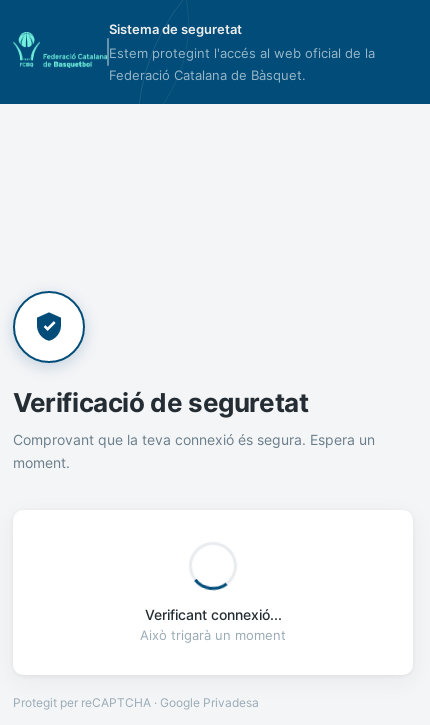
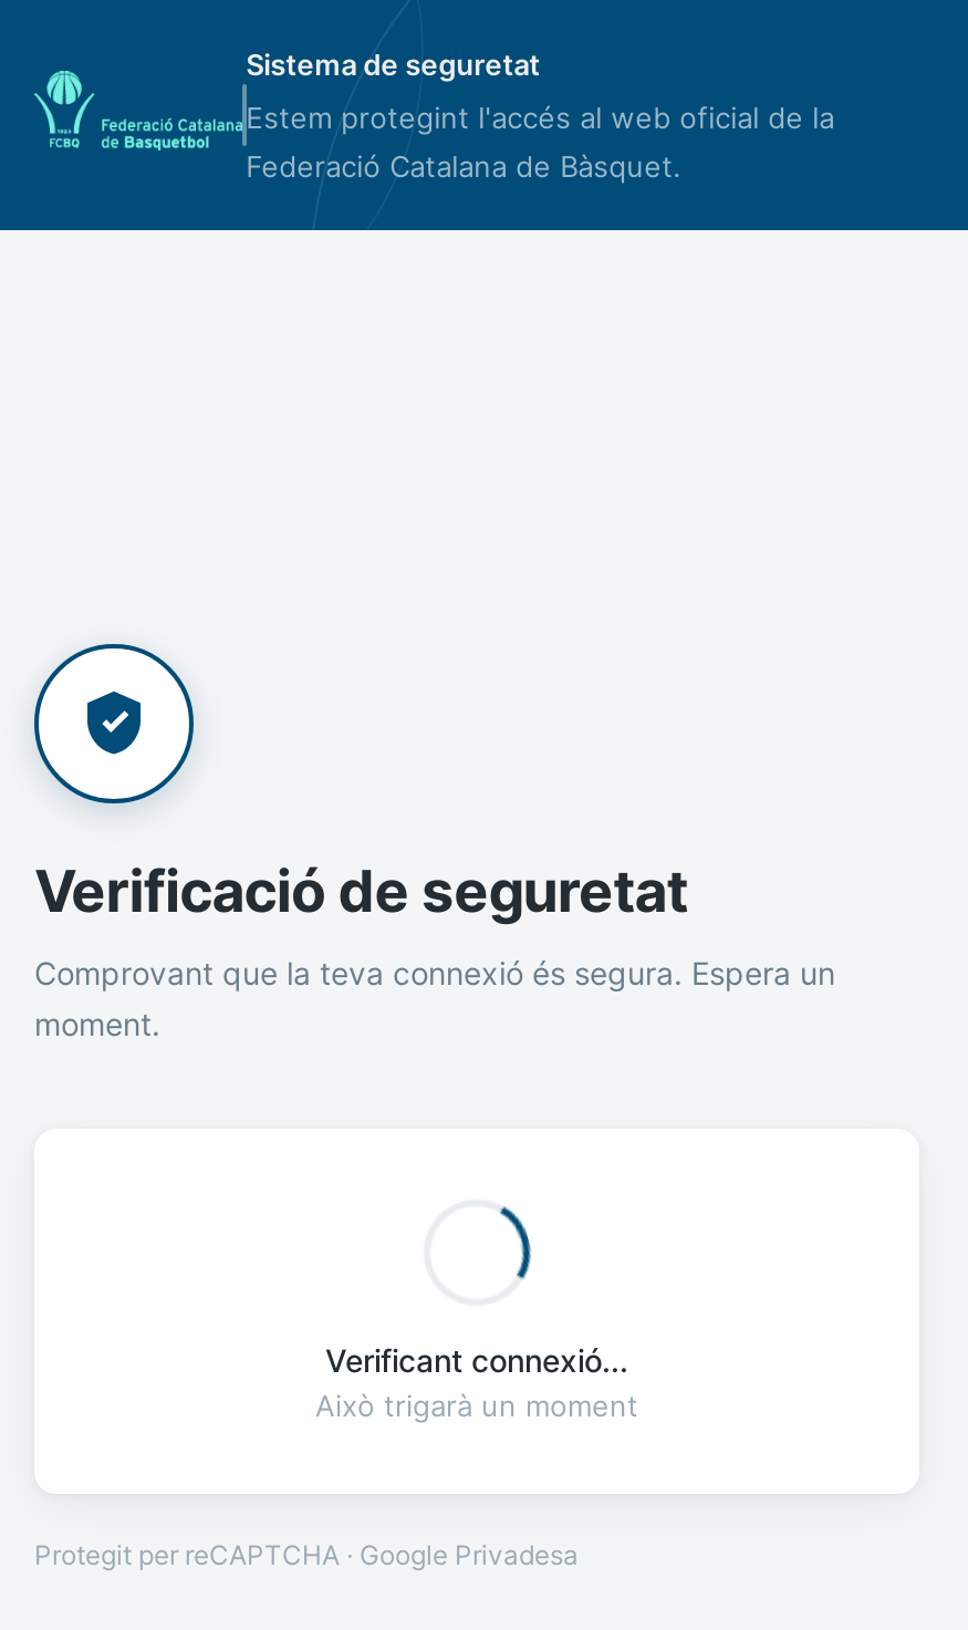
- [image]
+ [image]
